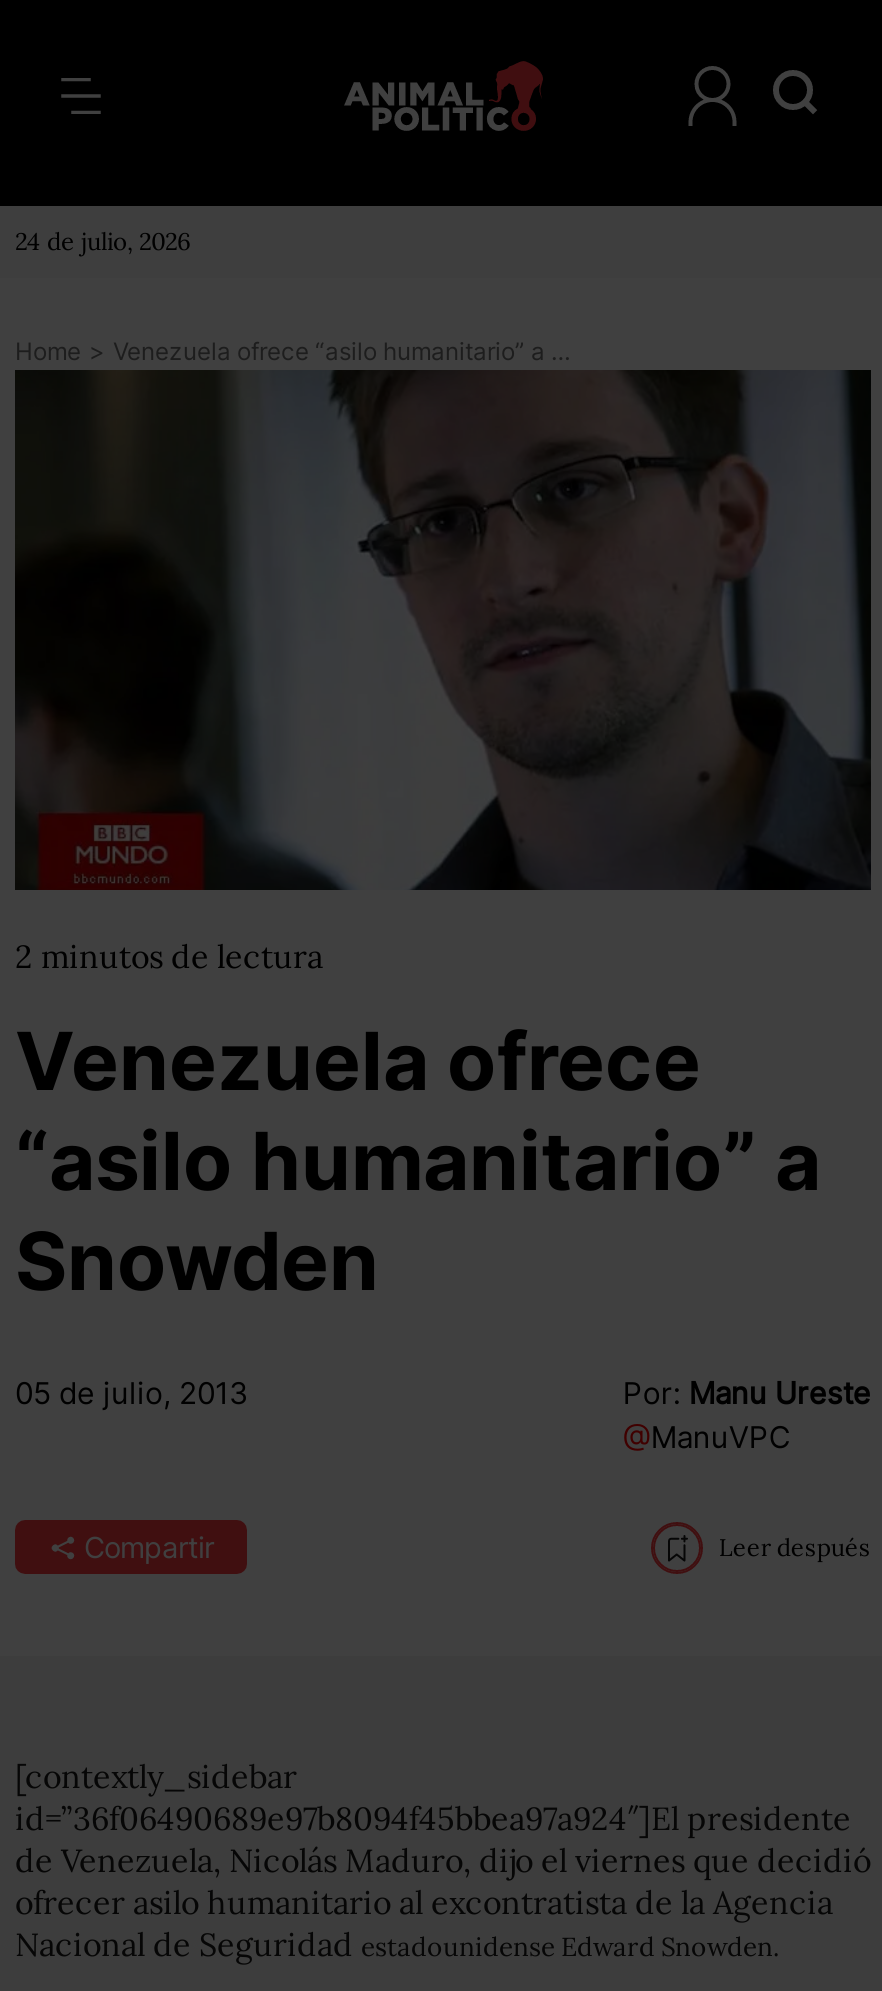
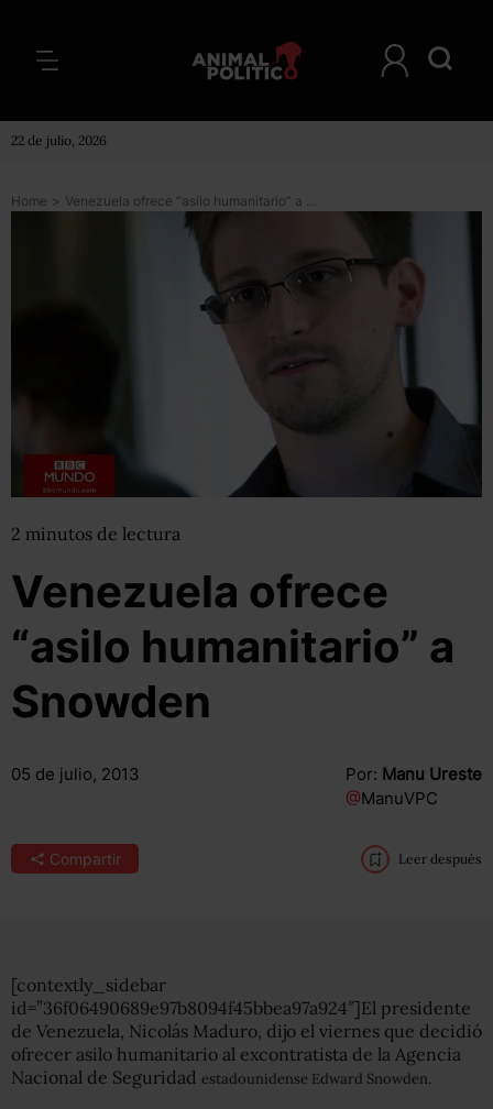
- 24 de julio, 2026
+ 22 de julio, 2026
